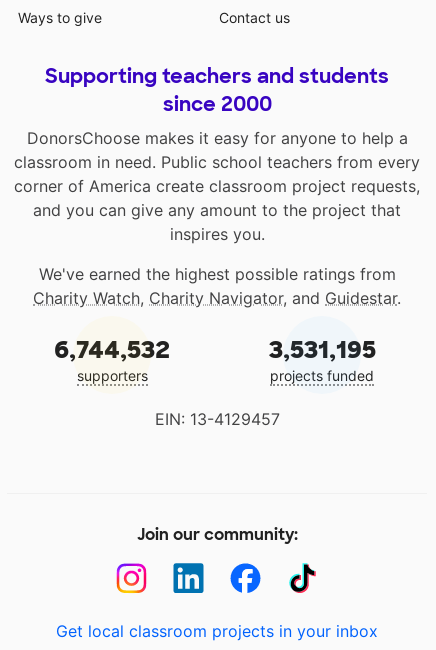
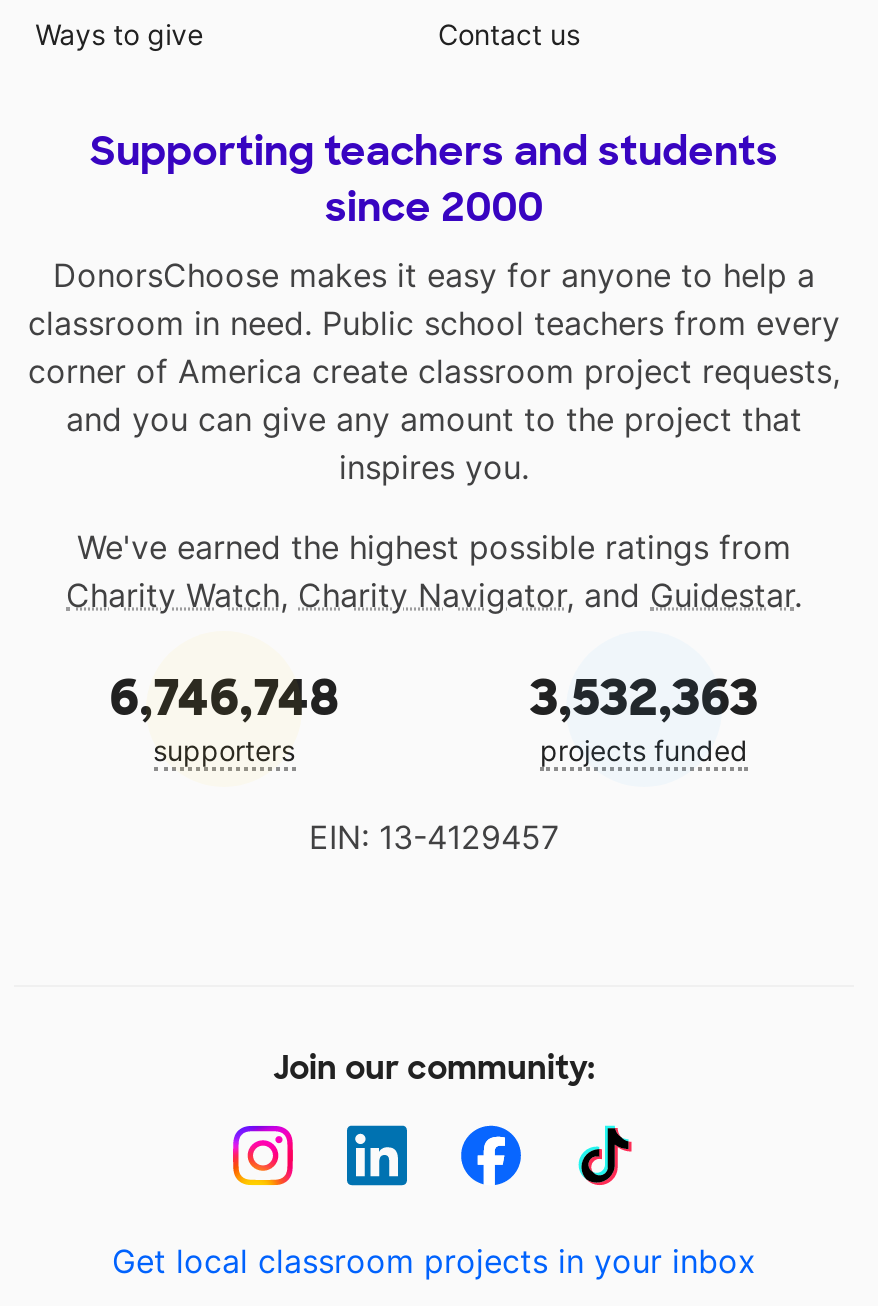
- 6,744,532
+ 6,746,748

- 3,531,195
+ 3,532,363
